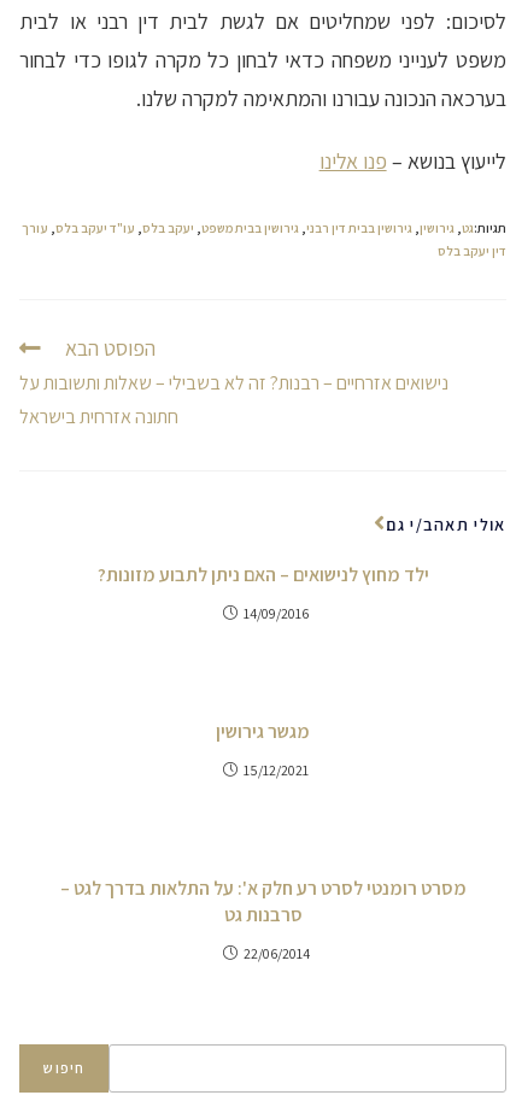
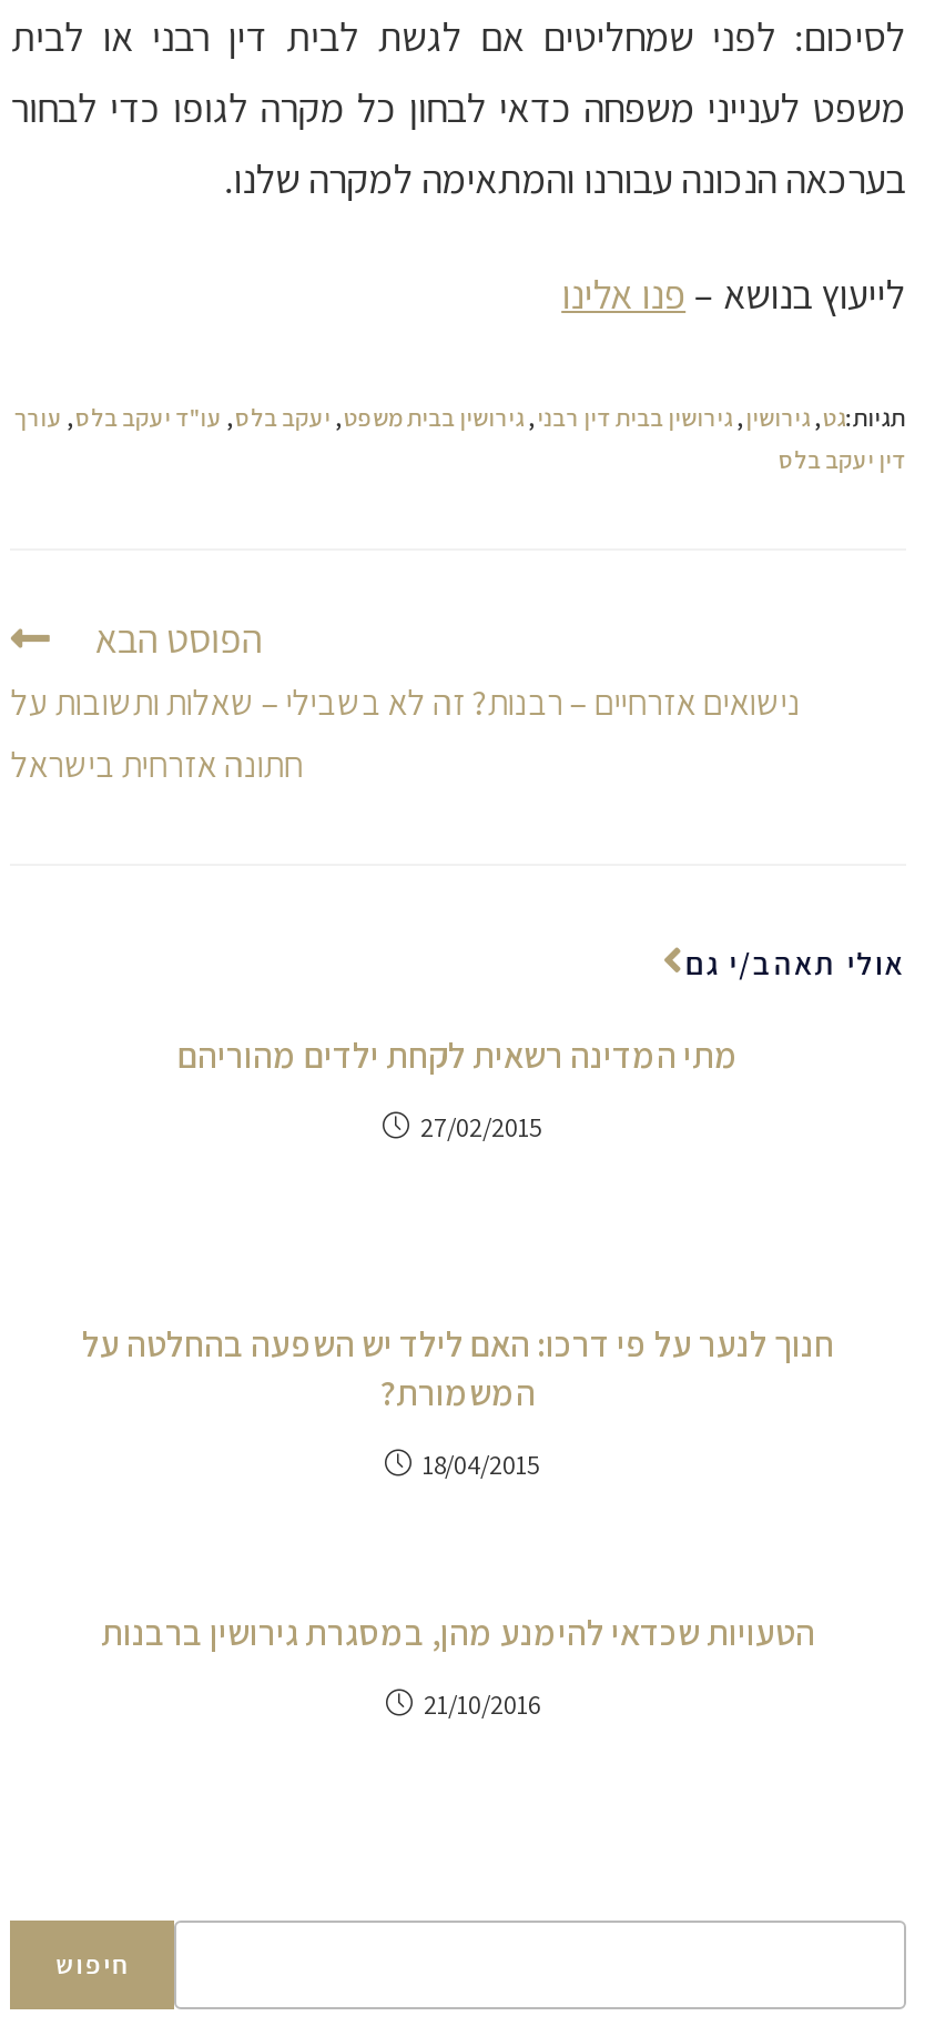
- ילד מחוץ לנישואים – האם ניתן לתבוע מזונות?
+ מתי המדינה רשאית לקחת ילדים מהוריהם

- 14/09/2016
+ 27/02/2015

- מגשר גירושין
+ חנוך לנער על פי דרכו: האם לילד יש השפעה בהחלטה על
+ המשמורת?

- 15/12/2021
+ 18/04/2015

- מסרט רומנטי לסרט רע חלק א': על התלאות בדרך לגט –
- סרבנות גט
+ הטעויות שכדאי להימנע מהן, במסגרת גירושין ברבנות

- 22/06/2014
+ 21/10/2016
